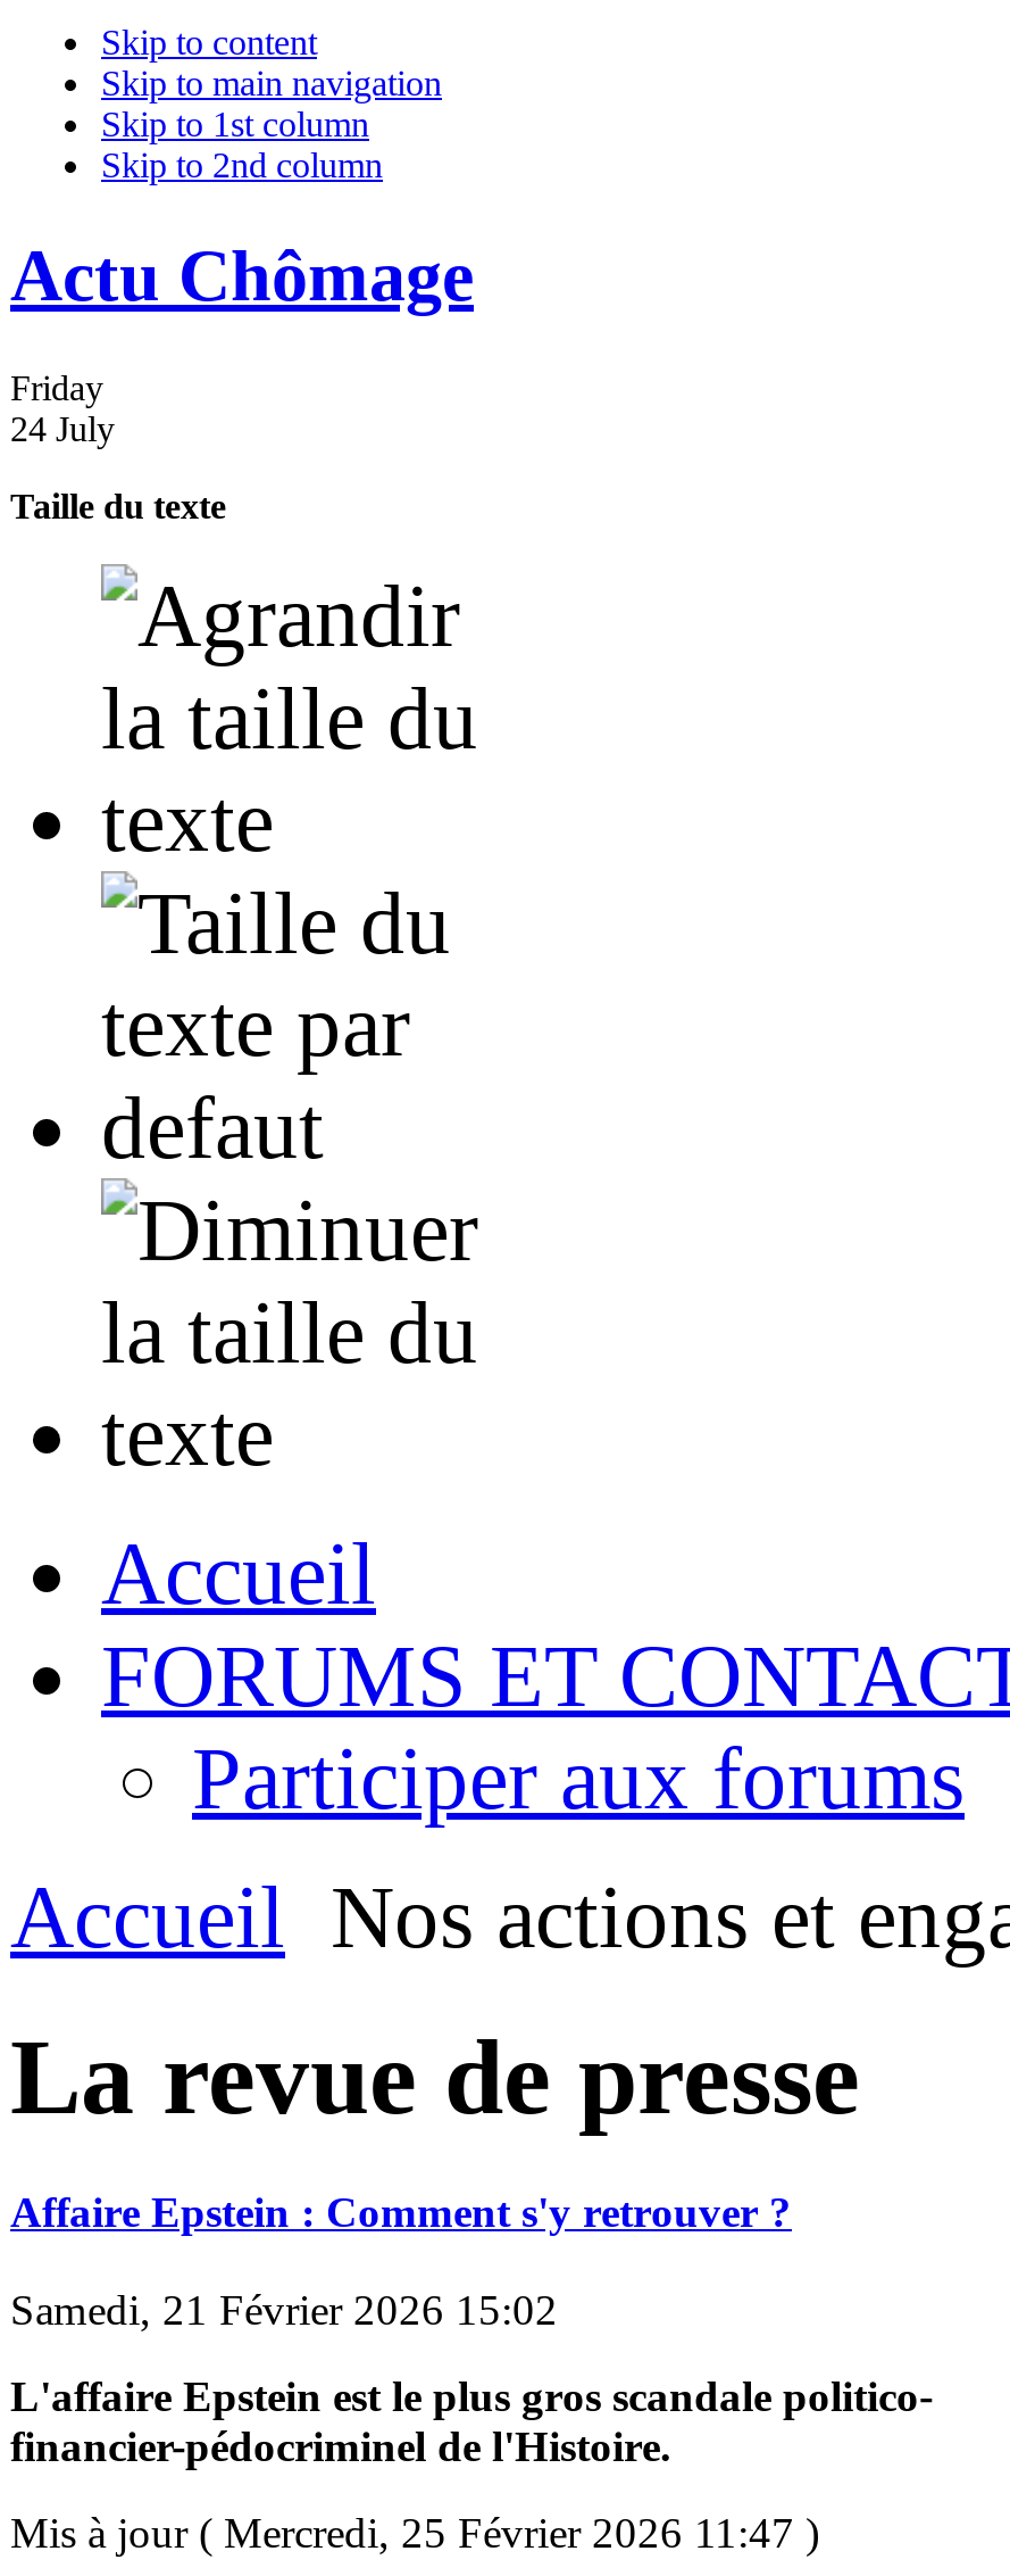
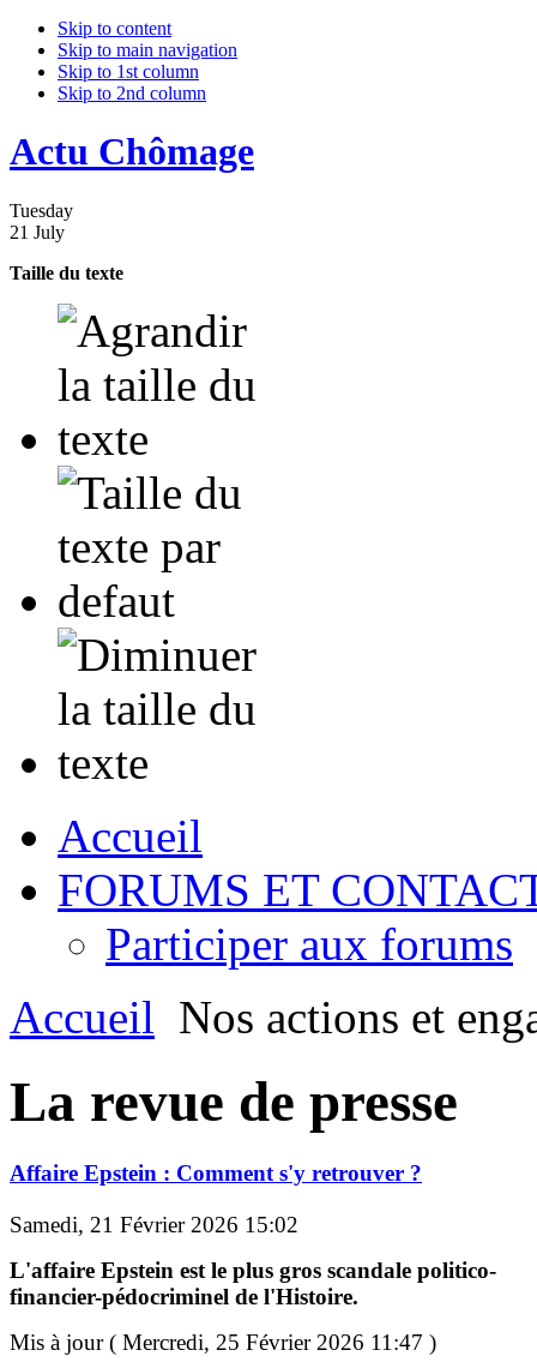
- Friday
- 24 July
+ Tuesday
+ 21 July
